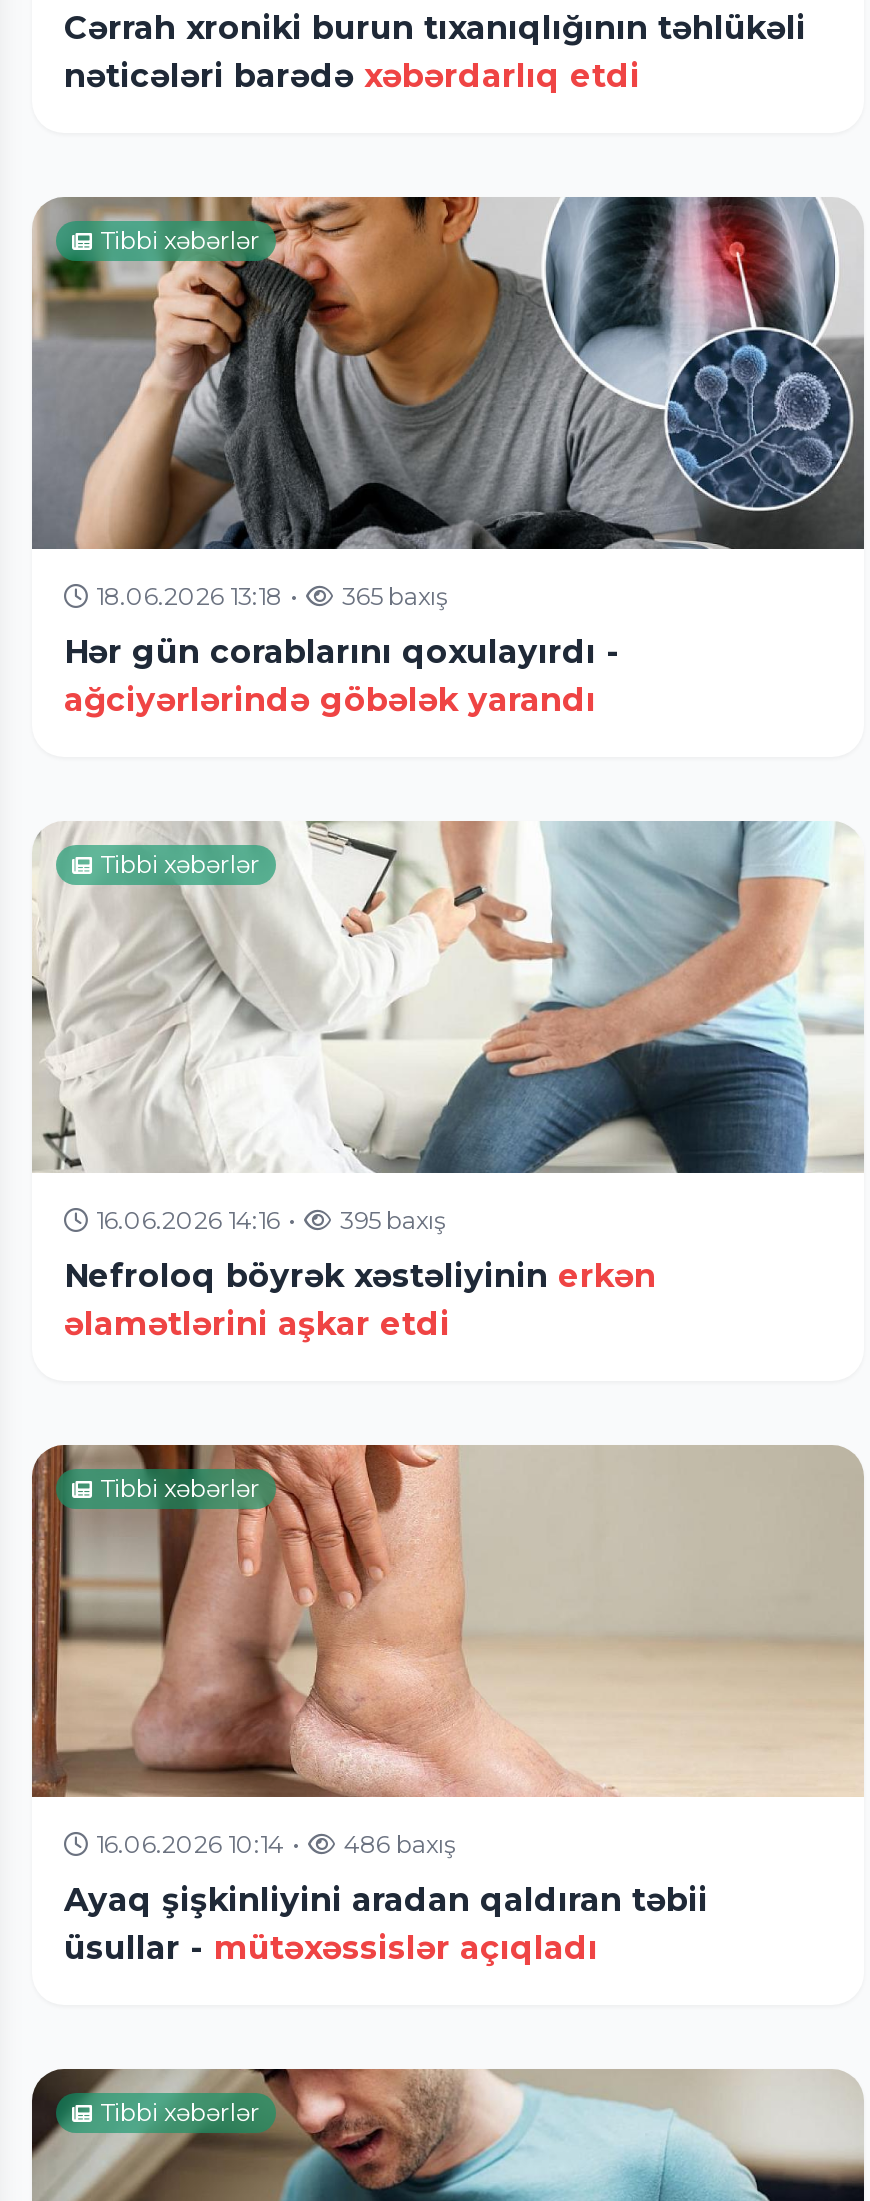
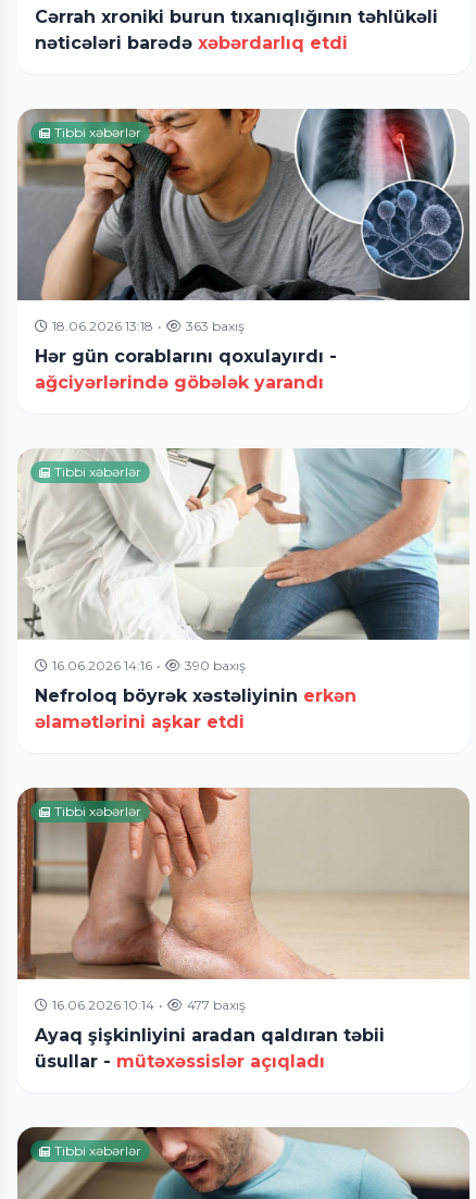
- 18.06.2026 13:18 • 365 baxış
+ 18.06.2026 13:18 • 363 baxış

- 16.06.2026 14:16 • 395 baxış
+ 16.06.2026 14:16 • 390 baxış

- 16.06.2026 10:14 • 486 baxış
+ 16.06.2026 10:14 • 477 baxış
